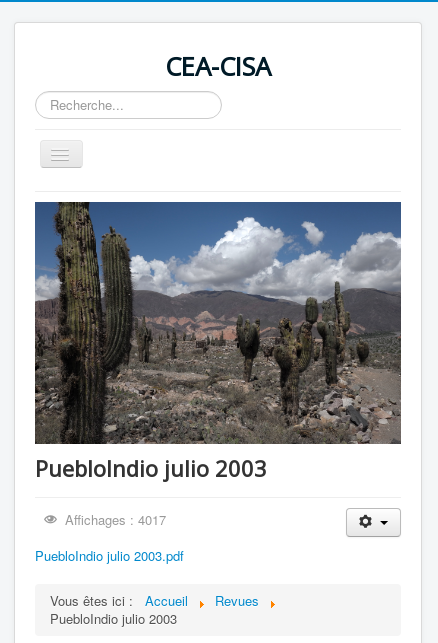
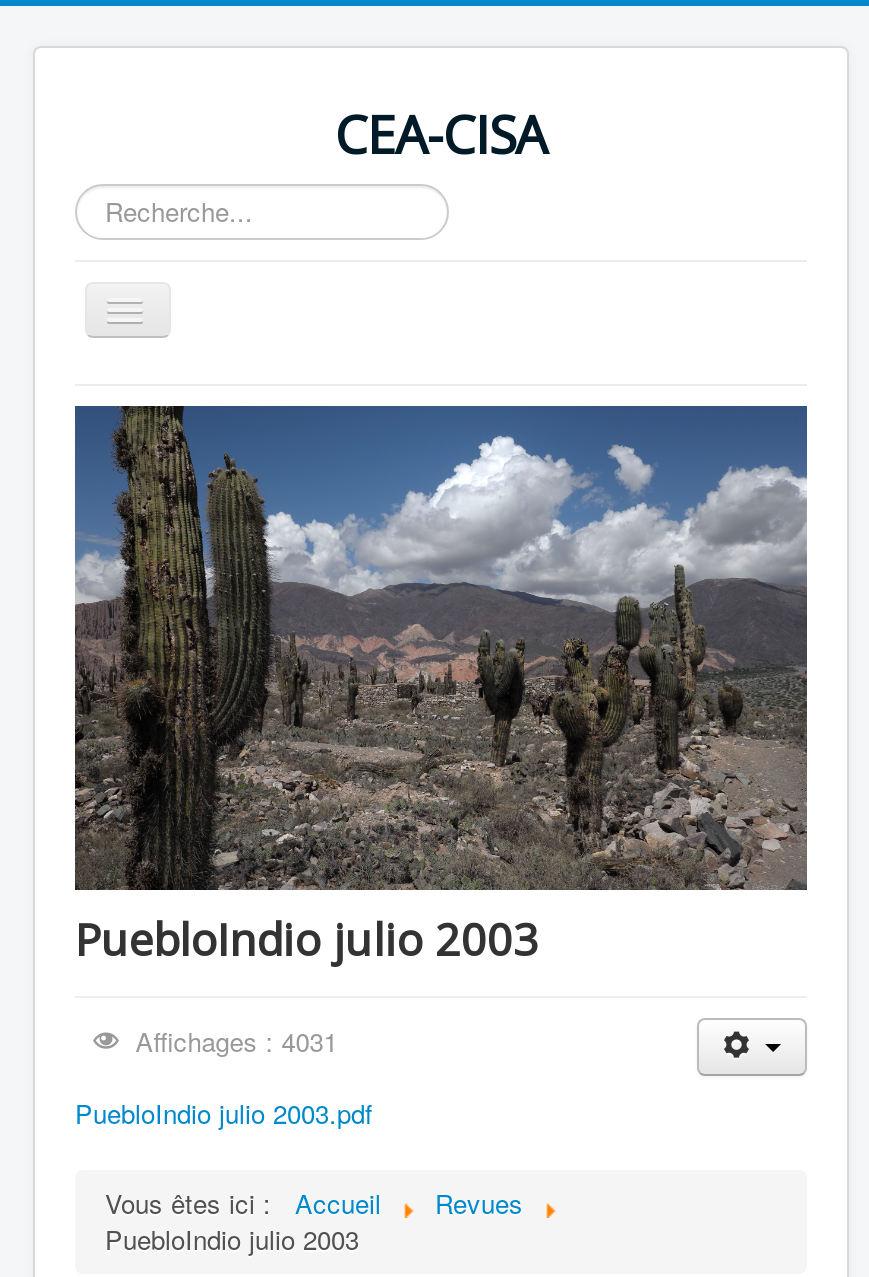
- Affichages : 4017
+ Affichages : 4031
